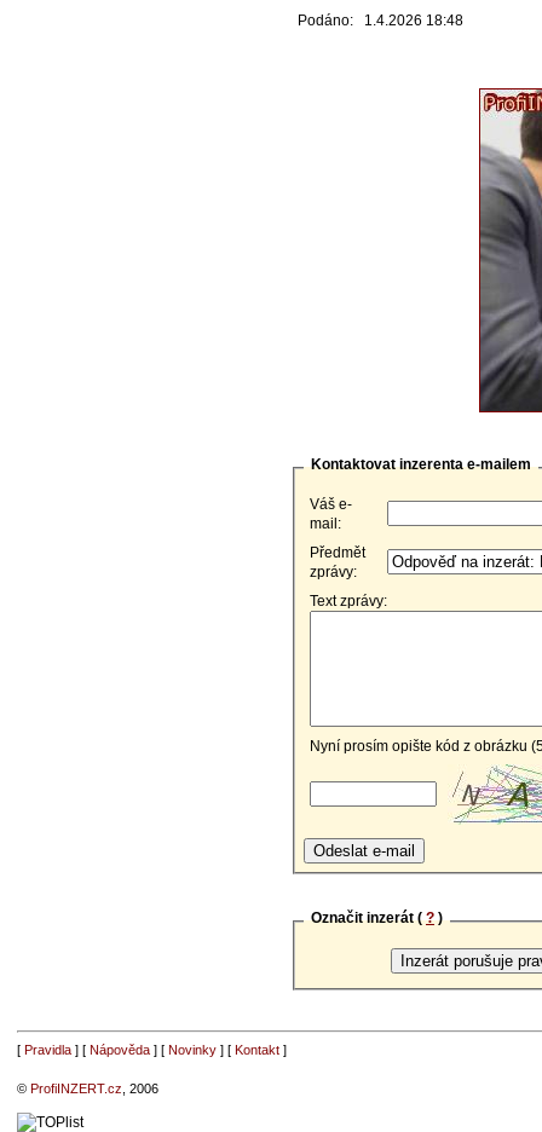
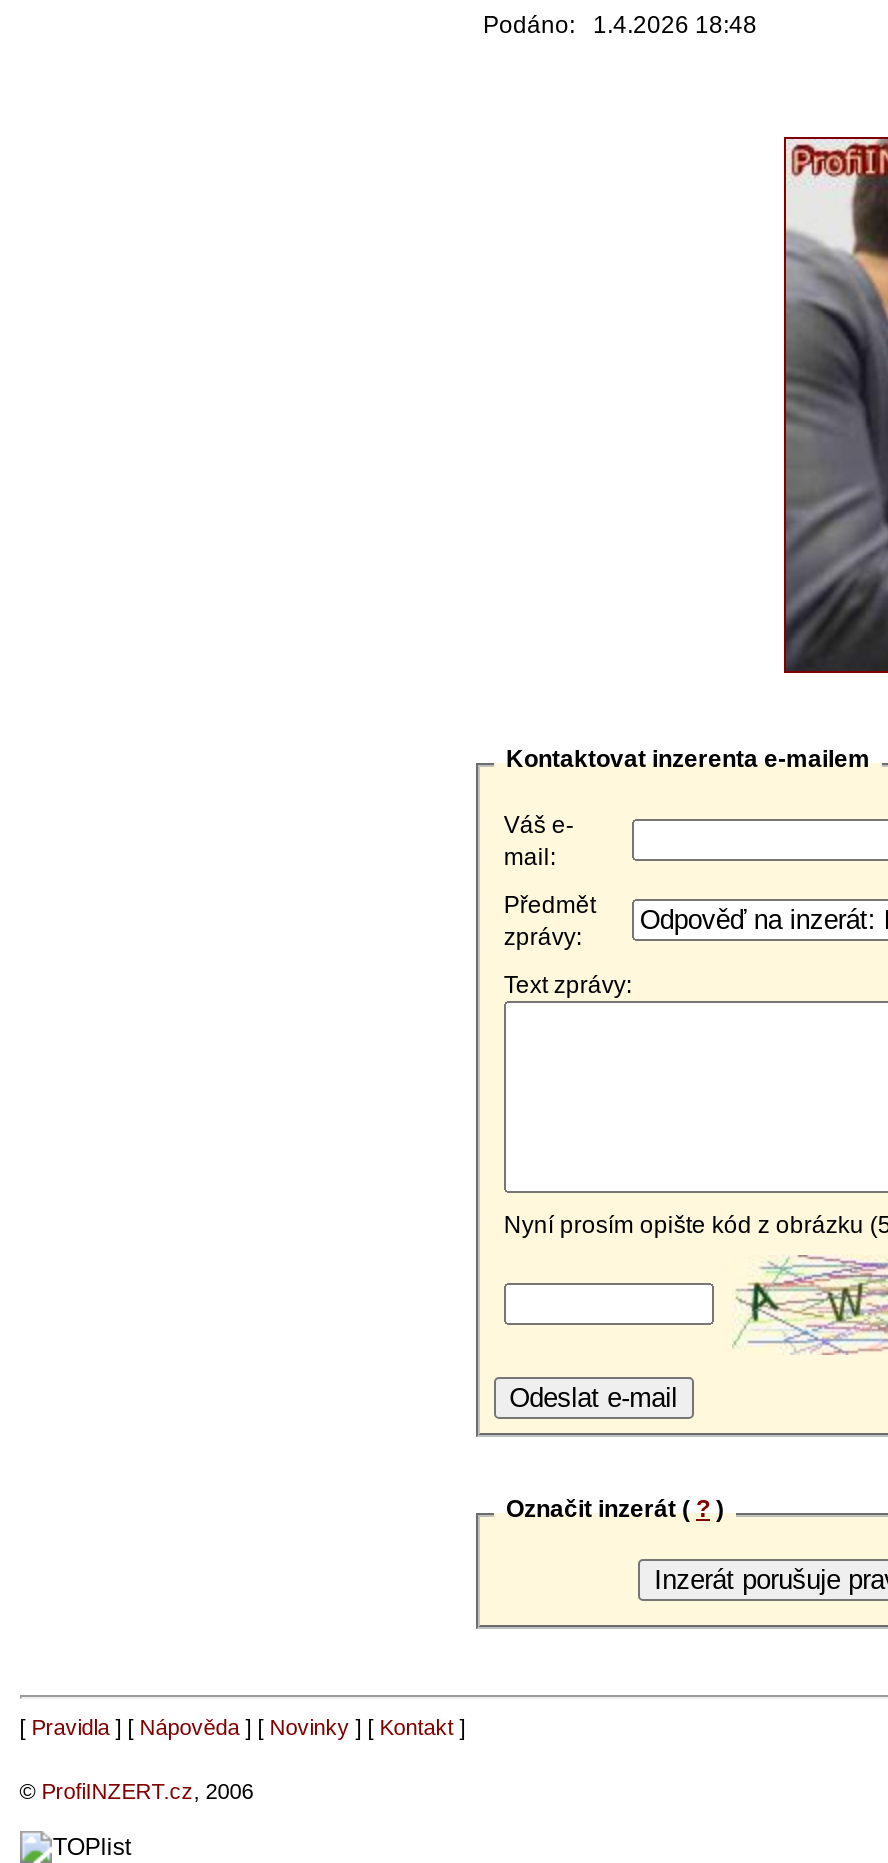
- [image]
+ [image]
